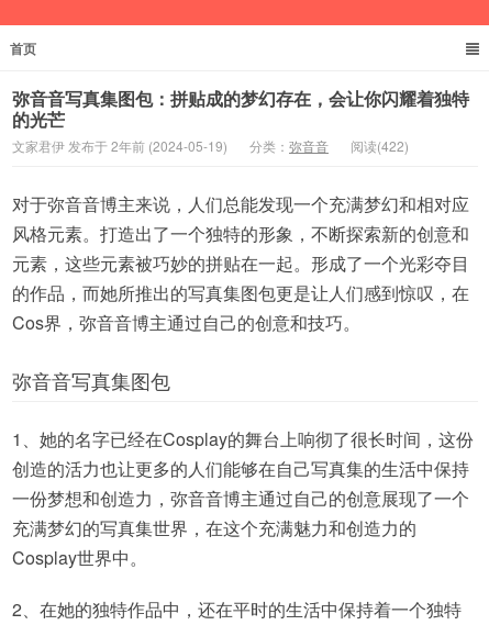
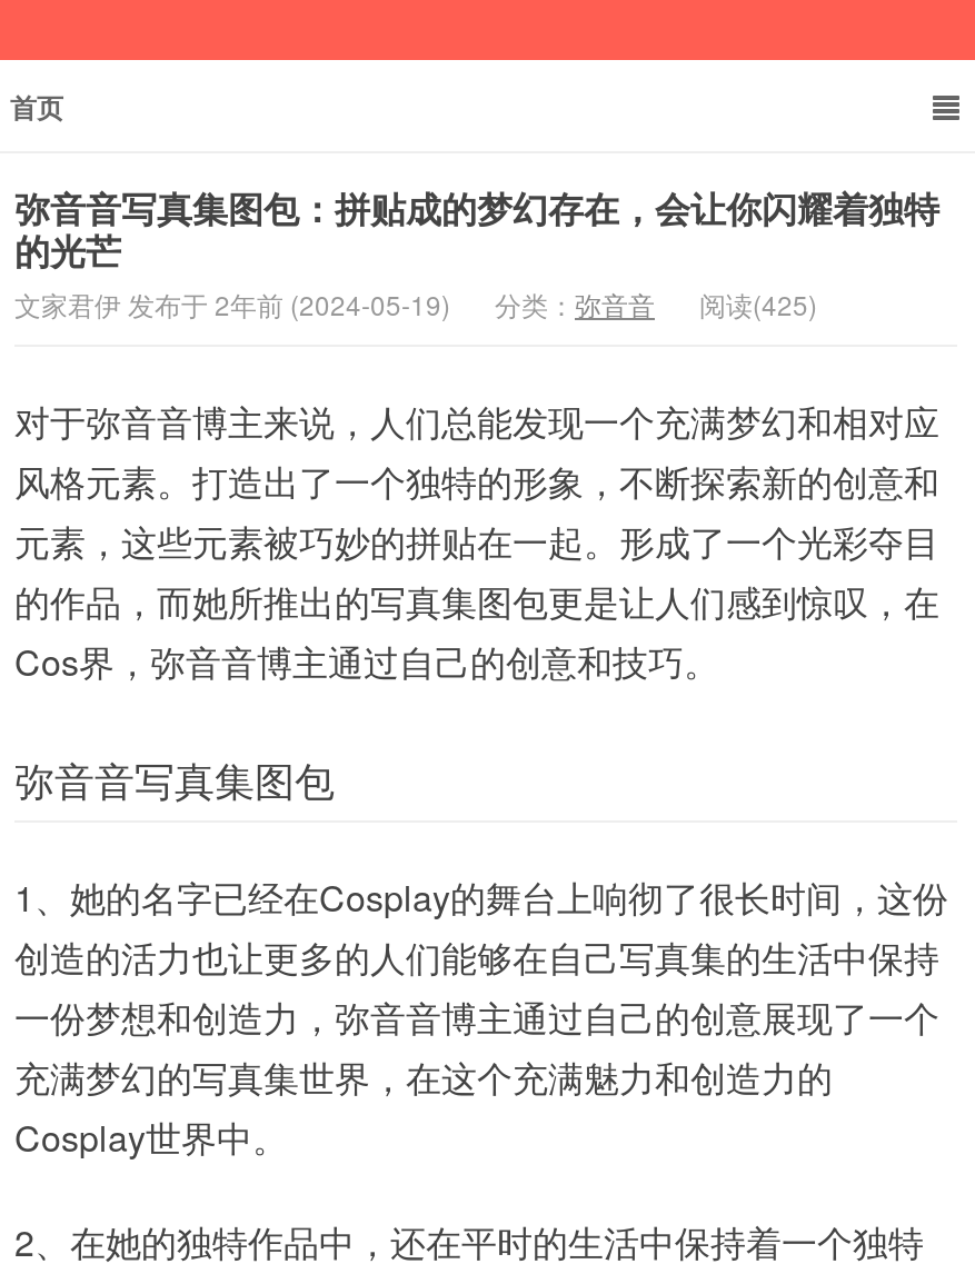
- 文家君伊 发布于 2年前 (2024-05-19) 分类：弥音音 阅读(422)
+ 文家君伊 发布于 2年前 (2024-05-19) 分类：弥音音 阅读(425)
